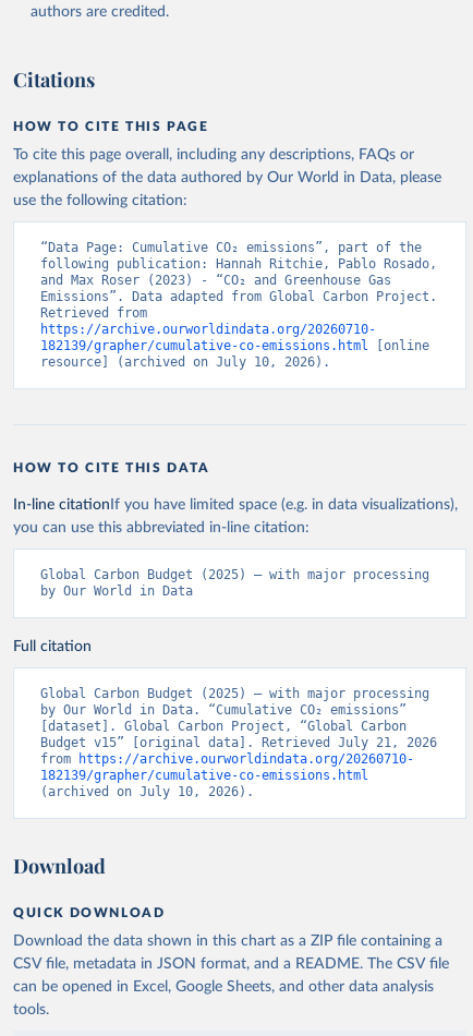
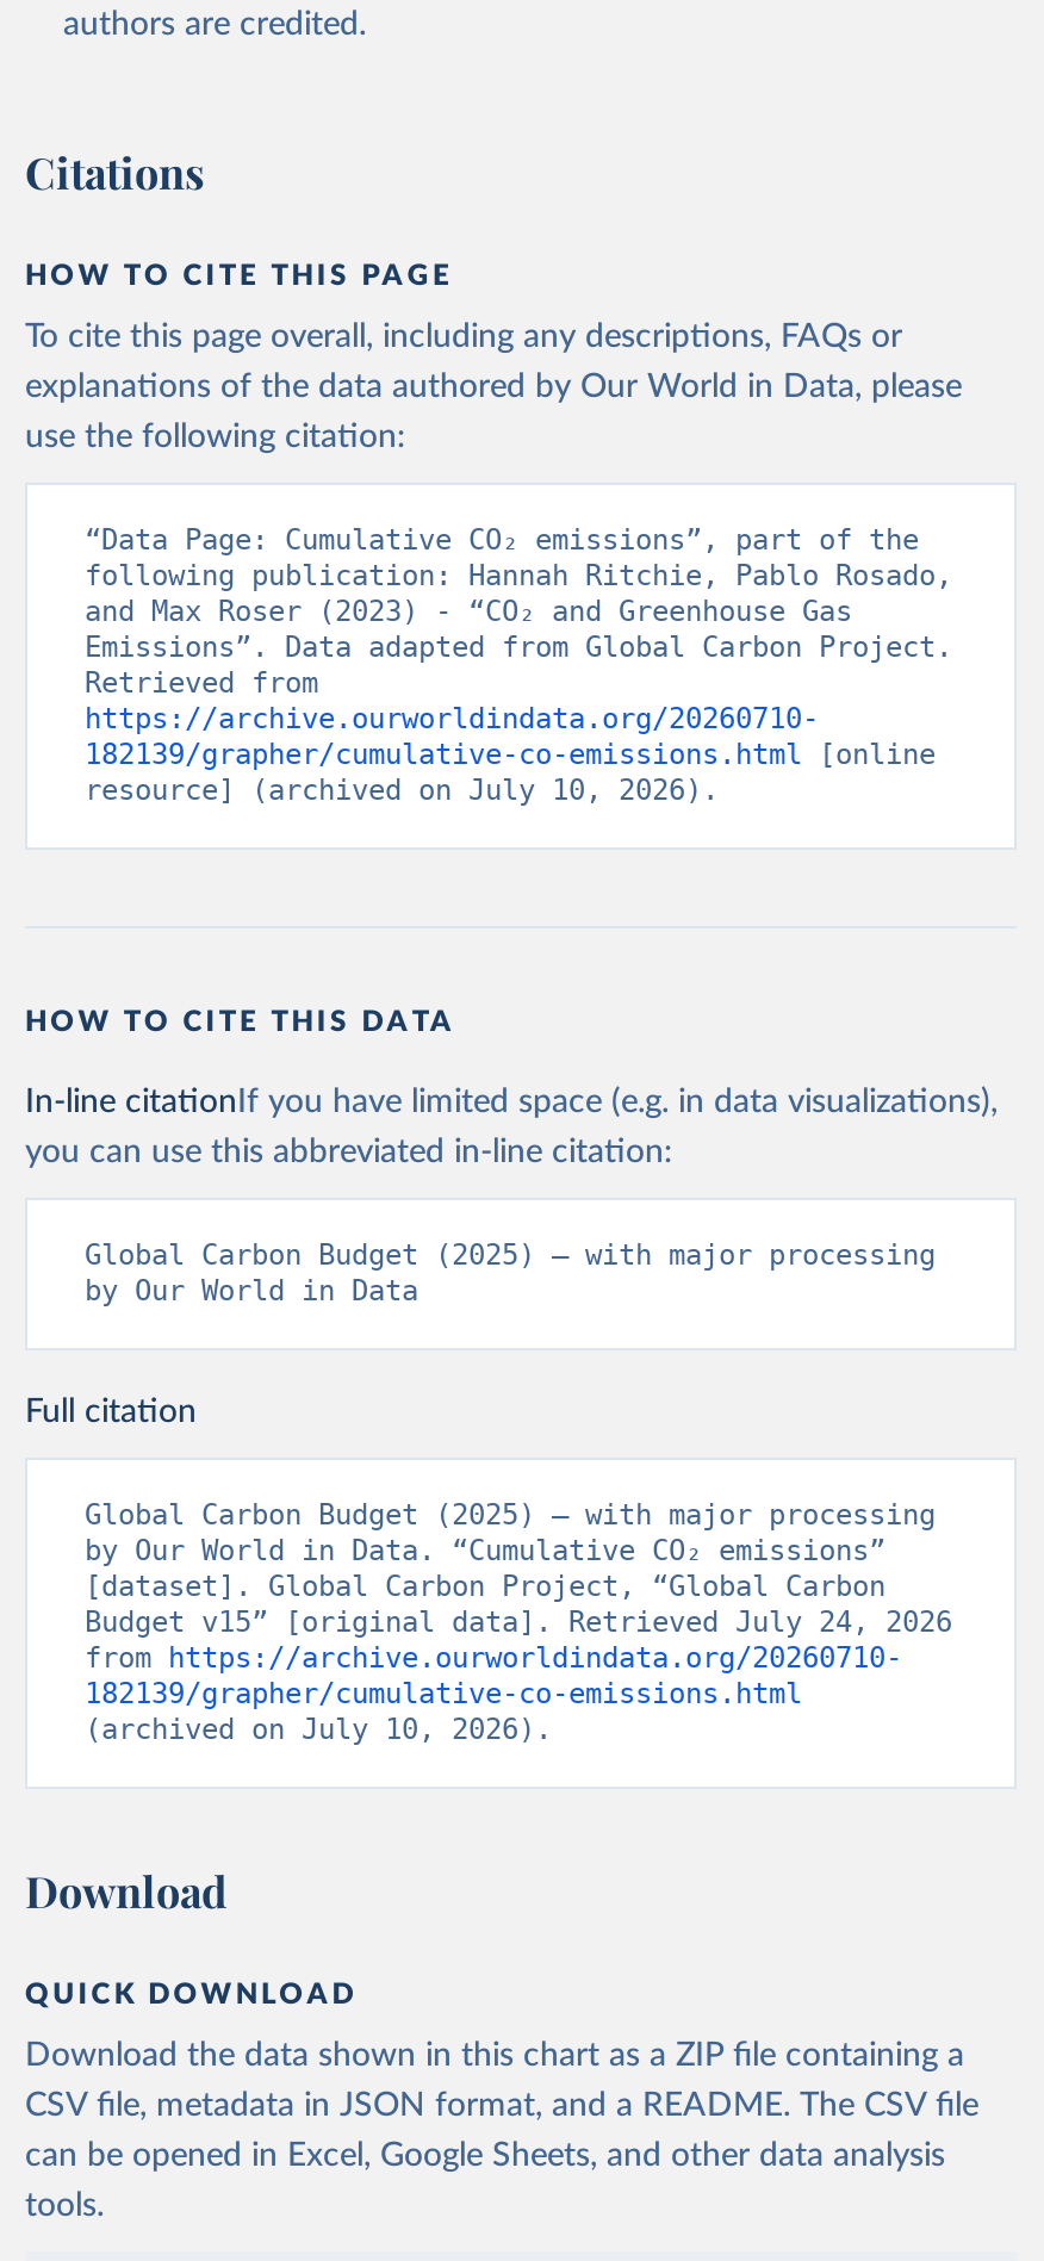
- Budget v15” [original data]. Retrieved July 21, 2026
+ Budget v15” [original data]. Retrieved July 24, 2026
